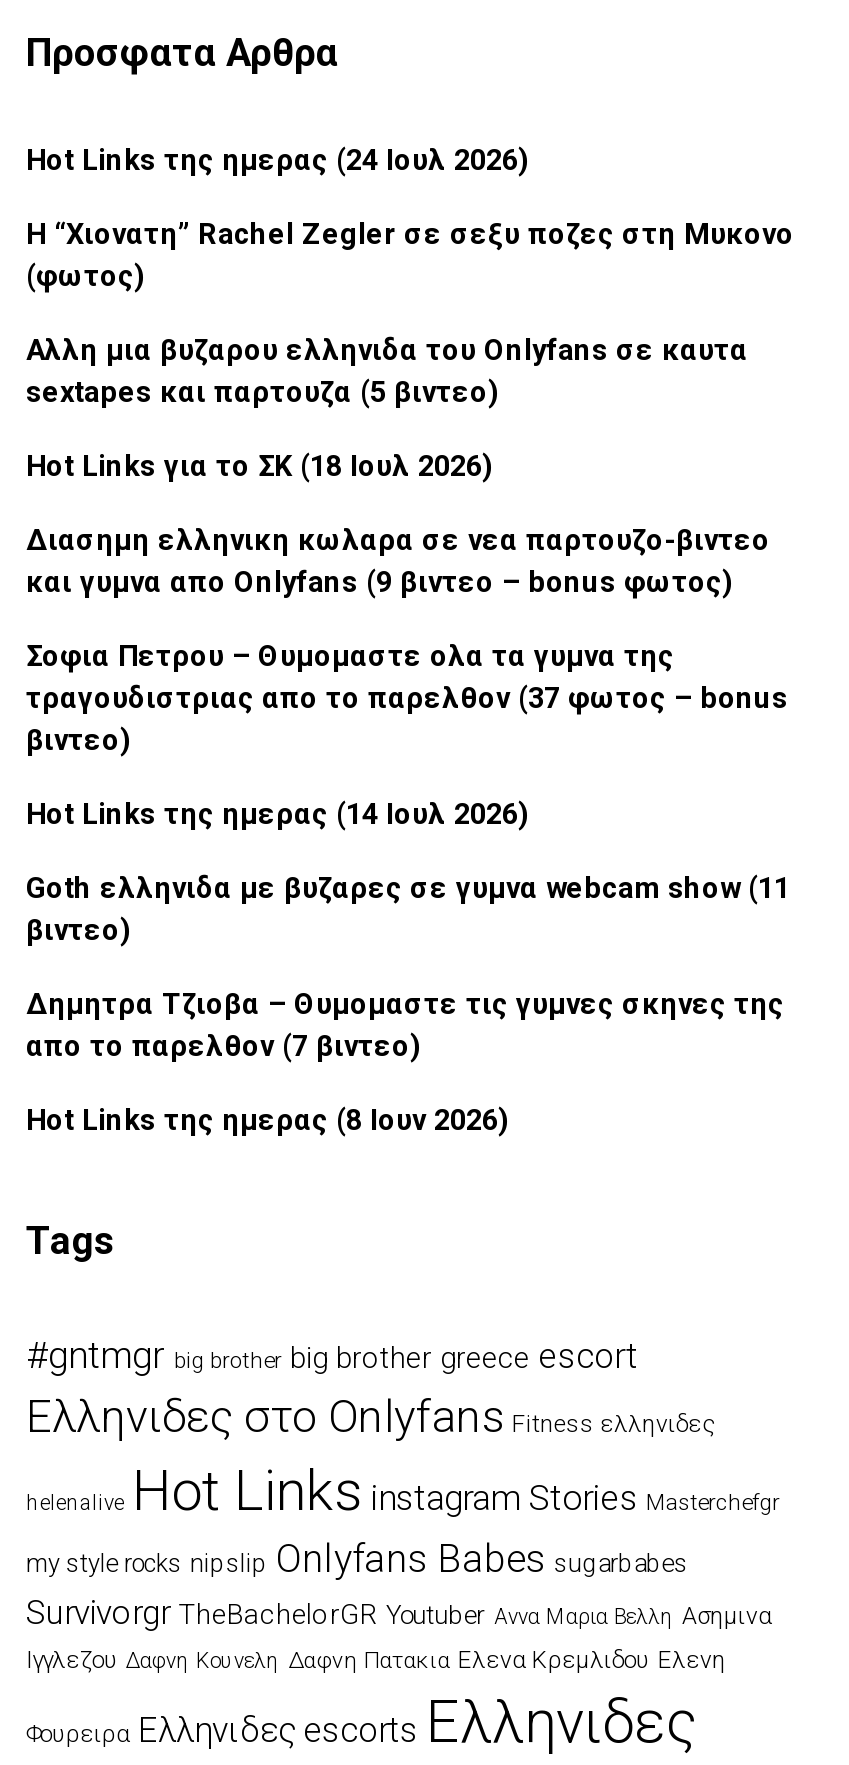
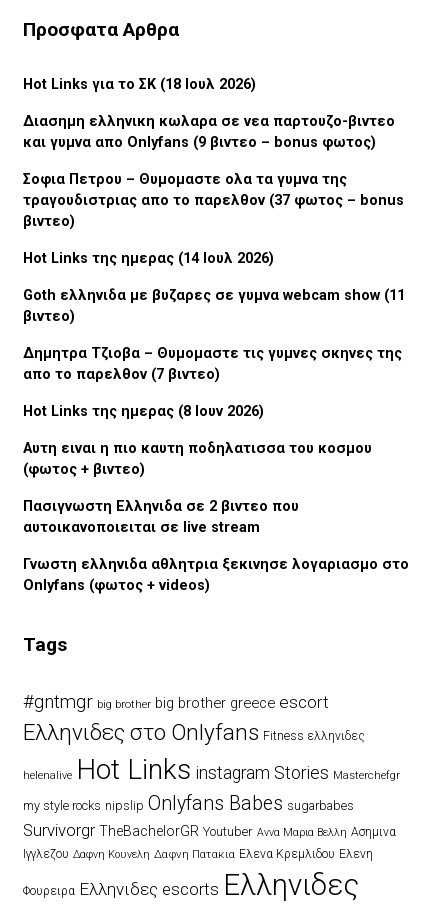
- Hot Links της ημερας (24 Ιουλ 2026)
- H “Χιονατη” Rachel Zegler σε σεξυ ποζες στη Μυκονο
- (φωτος)
- Αλλη μια βυζαρου ελληνιδα του Onlyfans σε καυτα
- sextapes και παρτουζα (5 βιντεο)

moved up: Hot Links για το ΣΚ (18 Ιουλ 2026) | Διασημη ελληνικη κωλαρα σε νεα παρτουζο-βιντεο | Σοφια Πετρου – Θυμομαστε ολα τα γυμνα της | ... | απο το παρελθον (7 βιντεο) | Hot Links της ημερας (8 Ιουν 2026)

+ Αυτη ειναι η πιο καυτη ποδηλατισσα του κοσμου
+ (φωτος + βιντεο)
+ Πασιγνωστη Ελληνιδα σε 2 βιντεο που
+ αυτοικανοποιειται σε live stream
+ Γνωστη ελληνιδα αθλητρια ξεκινησε λογαριασμο στο
+ Onlyfans (φωτος + videos)
